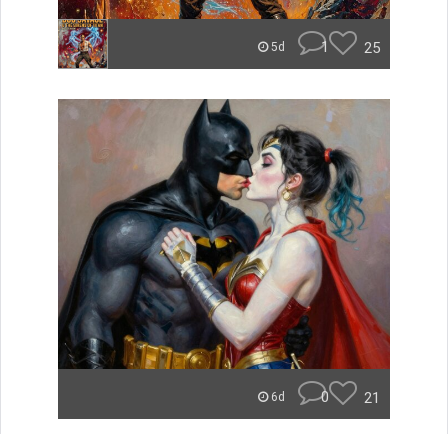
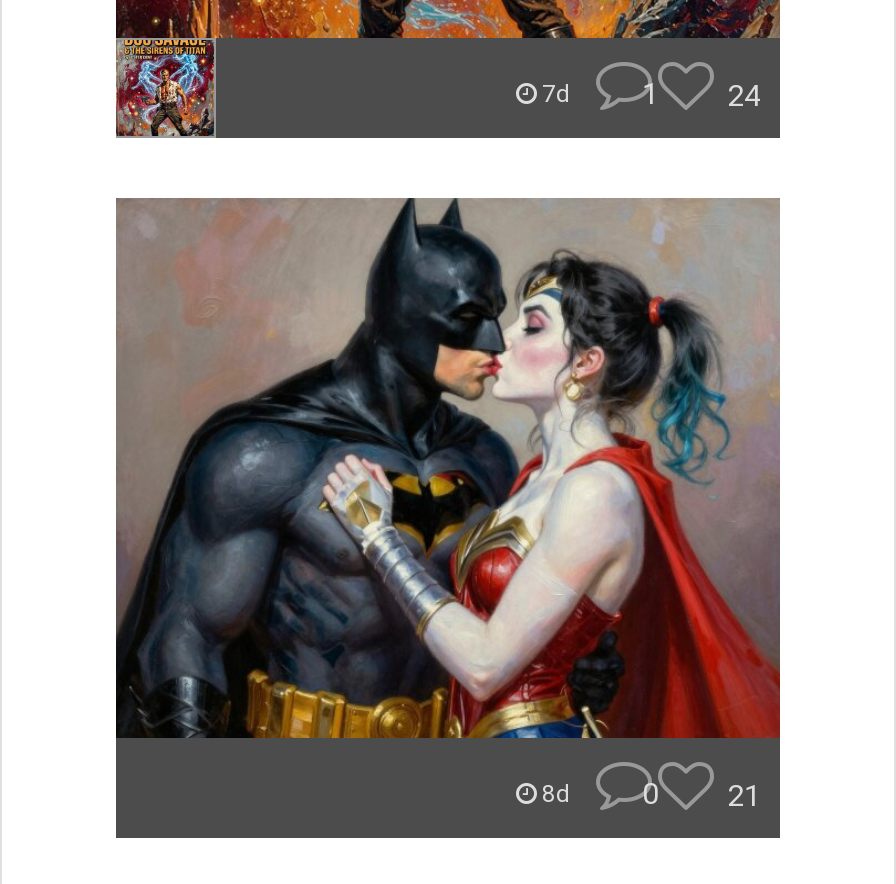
- 5d
+ 7d

- 25
+ 24

- 6d
+ 8d
